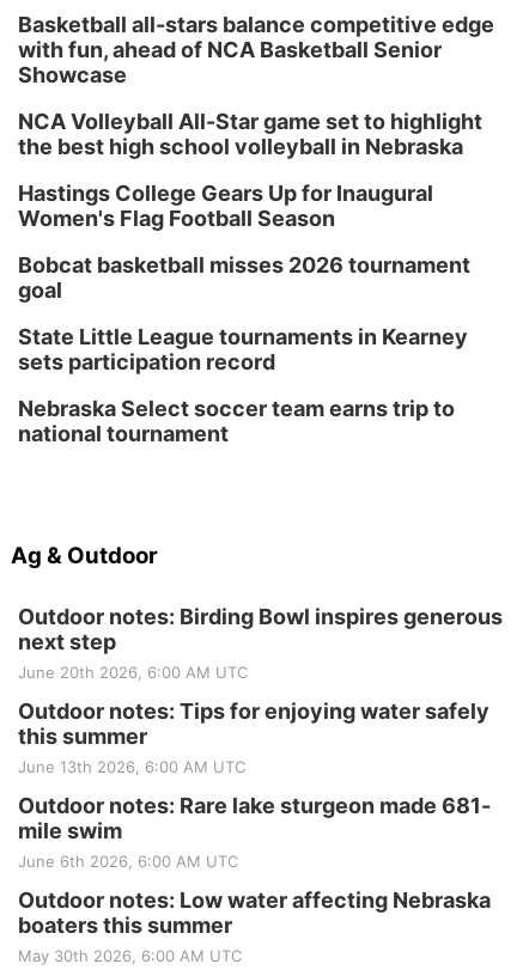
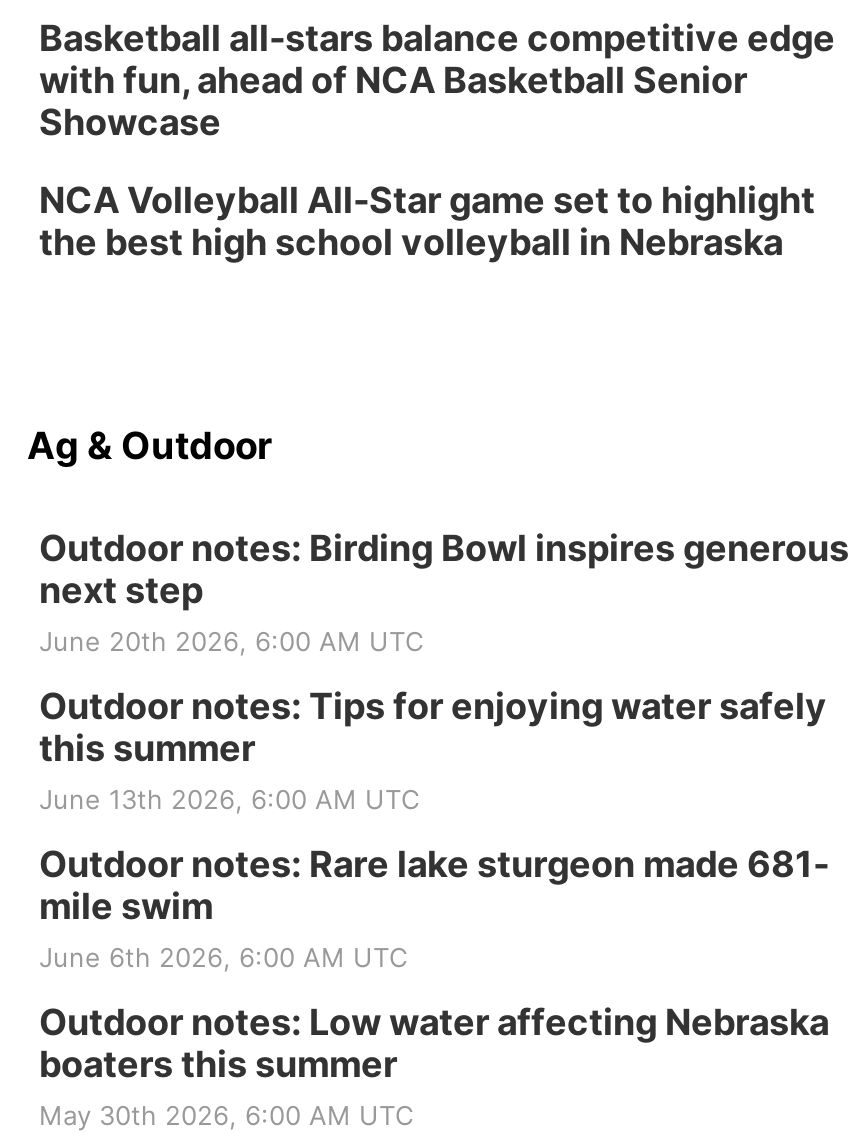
- Hastings College Gears Up for Inaugural
- Women's Flag Football Season
- Bobcat basketball misses 2026 tournament
- goal
- State Little League tournaments in Kearney
- sets participation record
- Nebraska Select soccer team earns trip to
- national tournament
